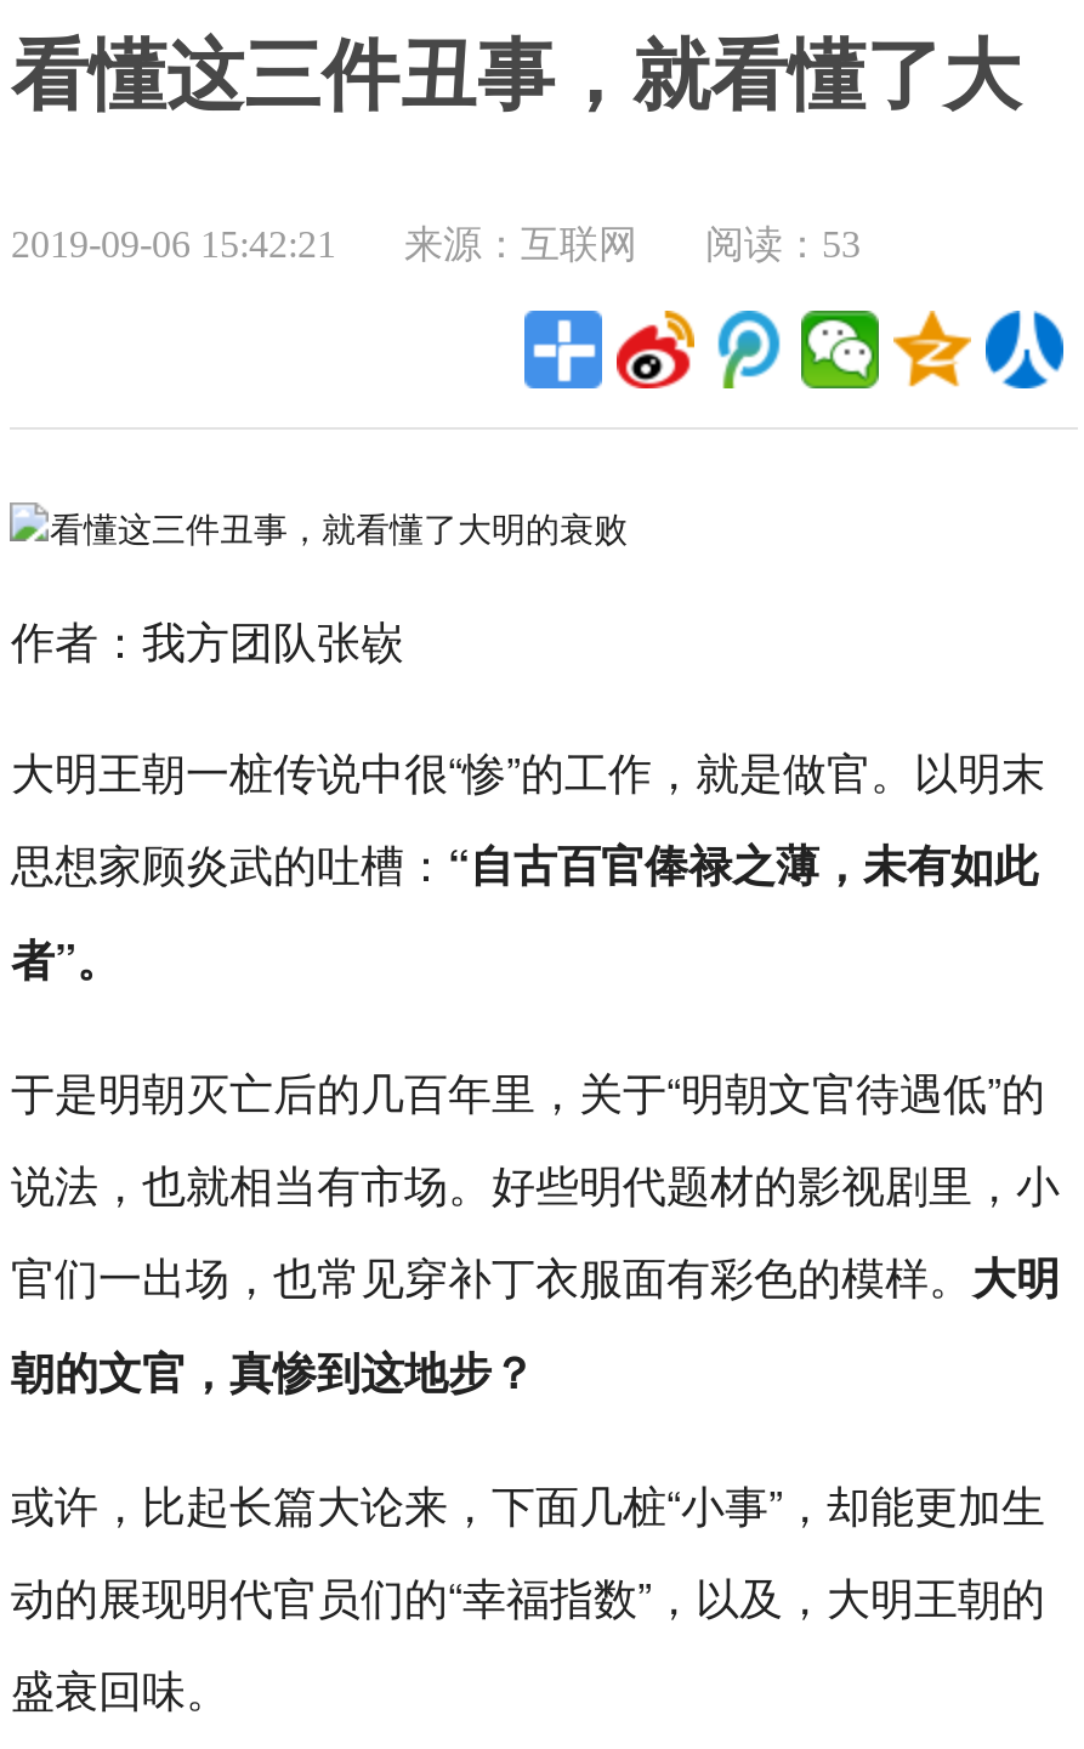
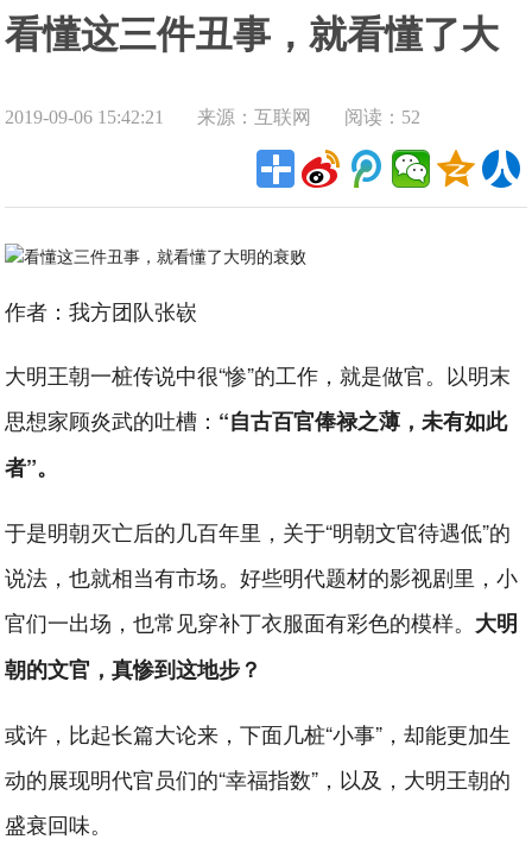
- 阅读：53
+ 阅读：52
